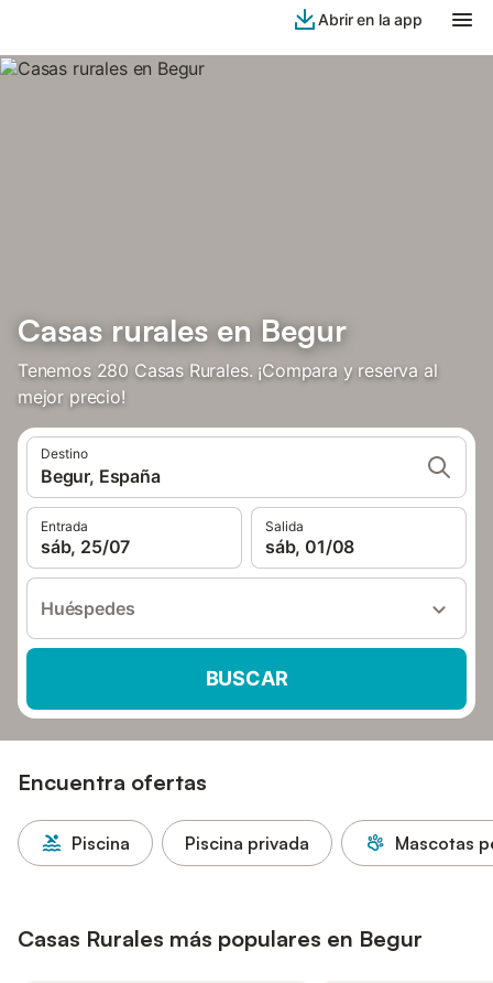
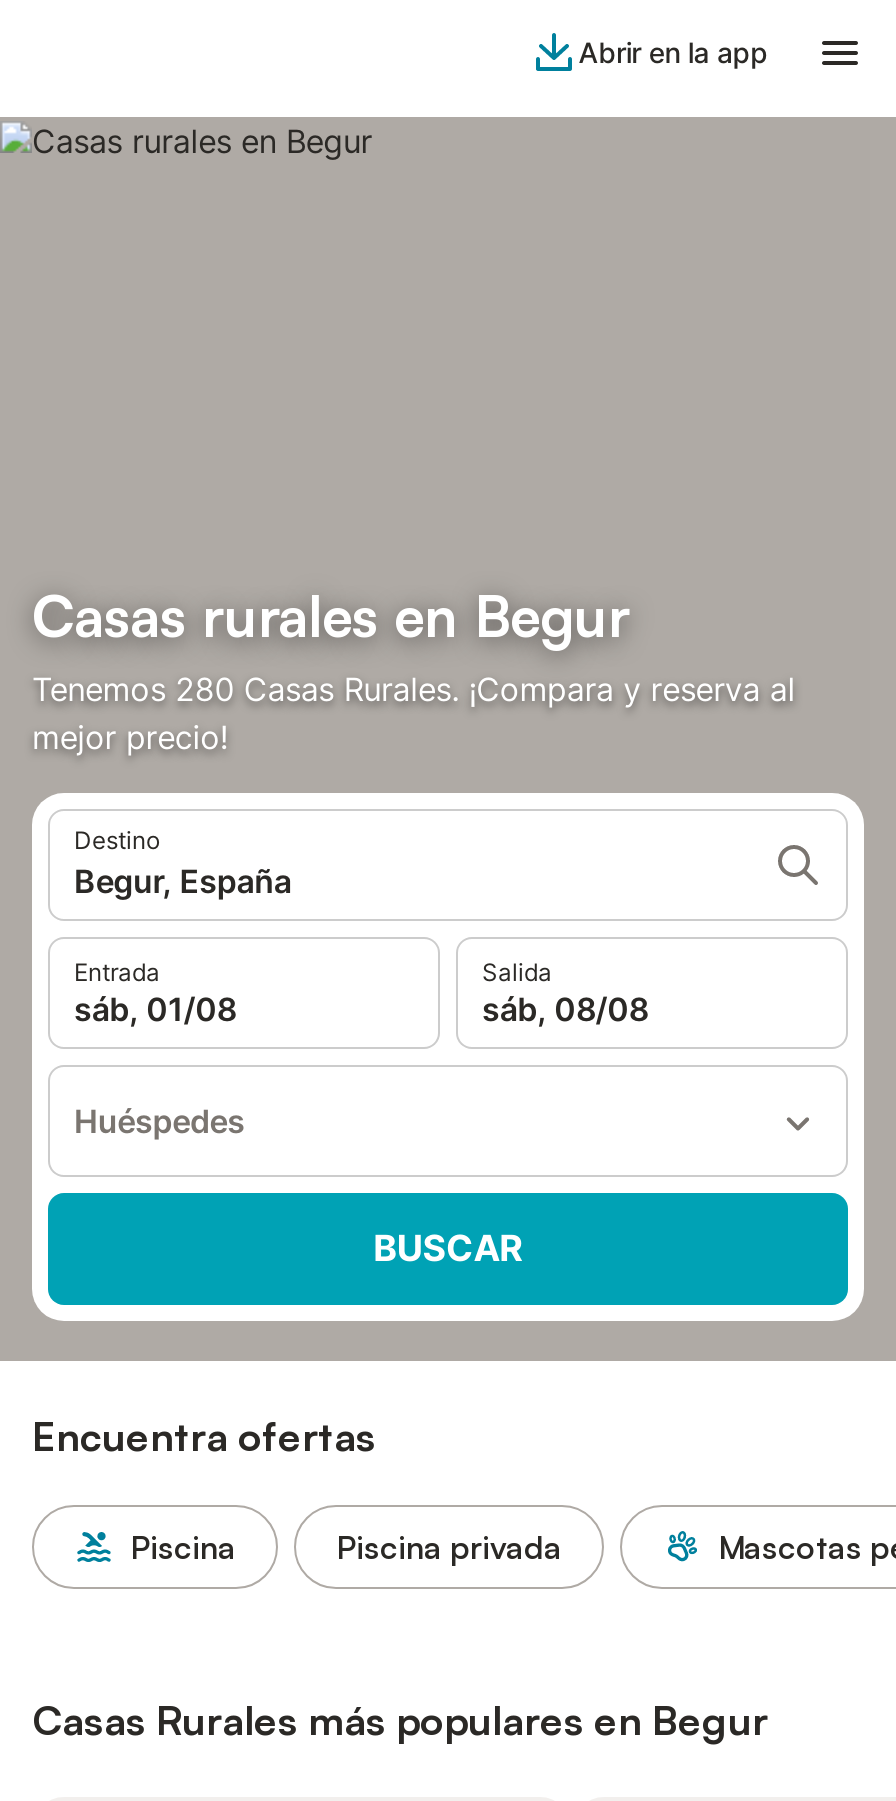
- sáb, 25/07
+ sáb, 01/08

- sáb, 01/08
+ sáb, 08/08
